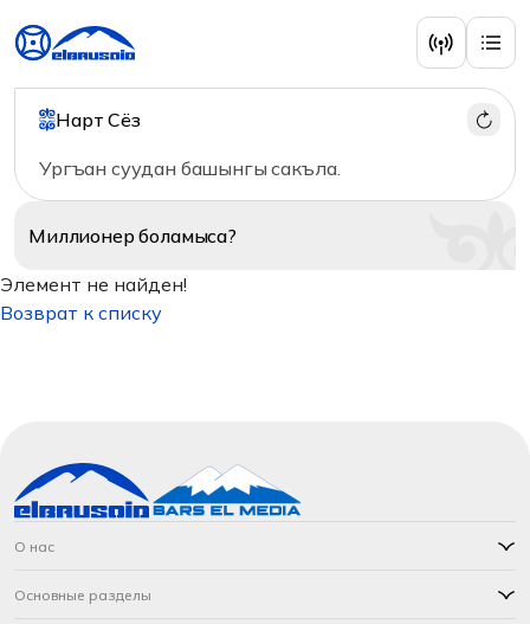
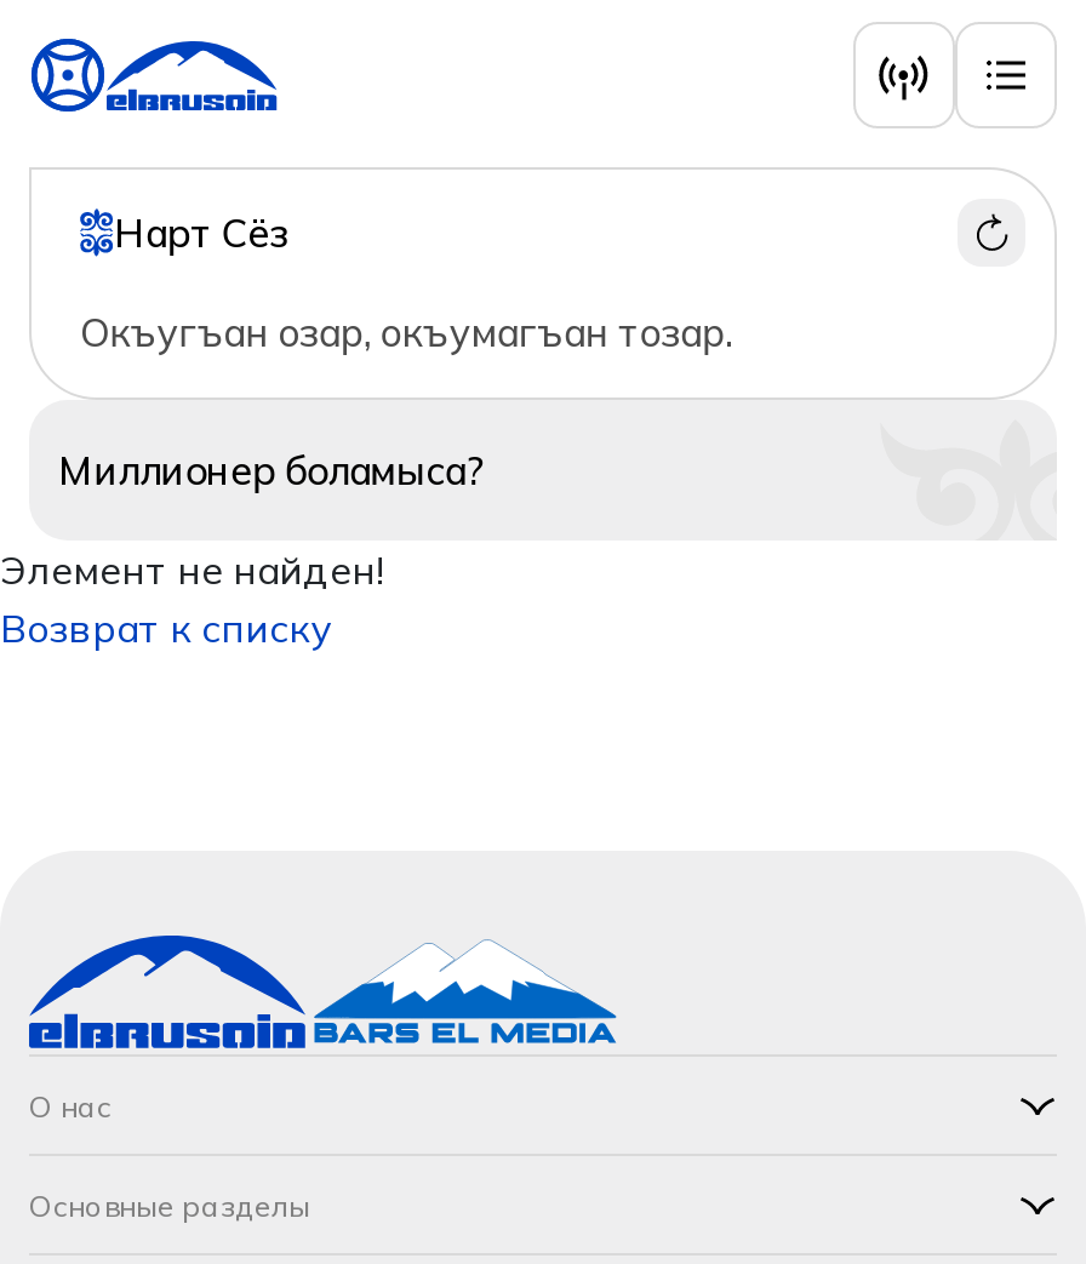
- Ургъан суудан башынгы сакъла.
+ Окъугъан озар, окъумагъан тозар.
